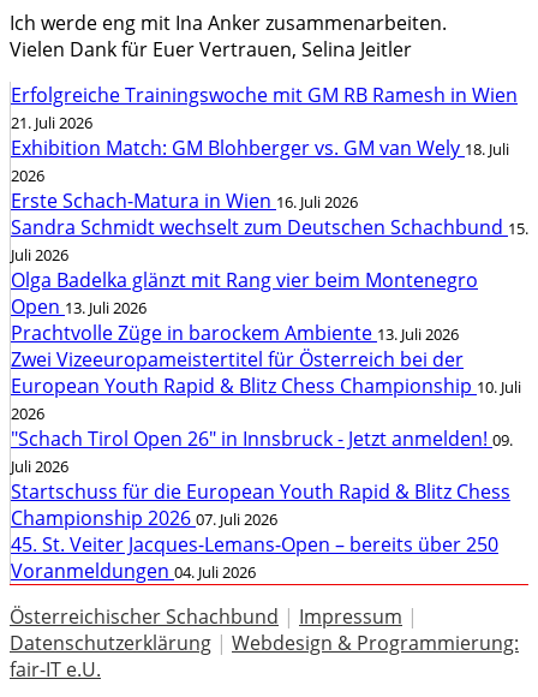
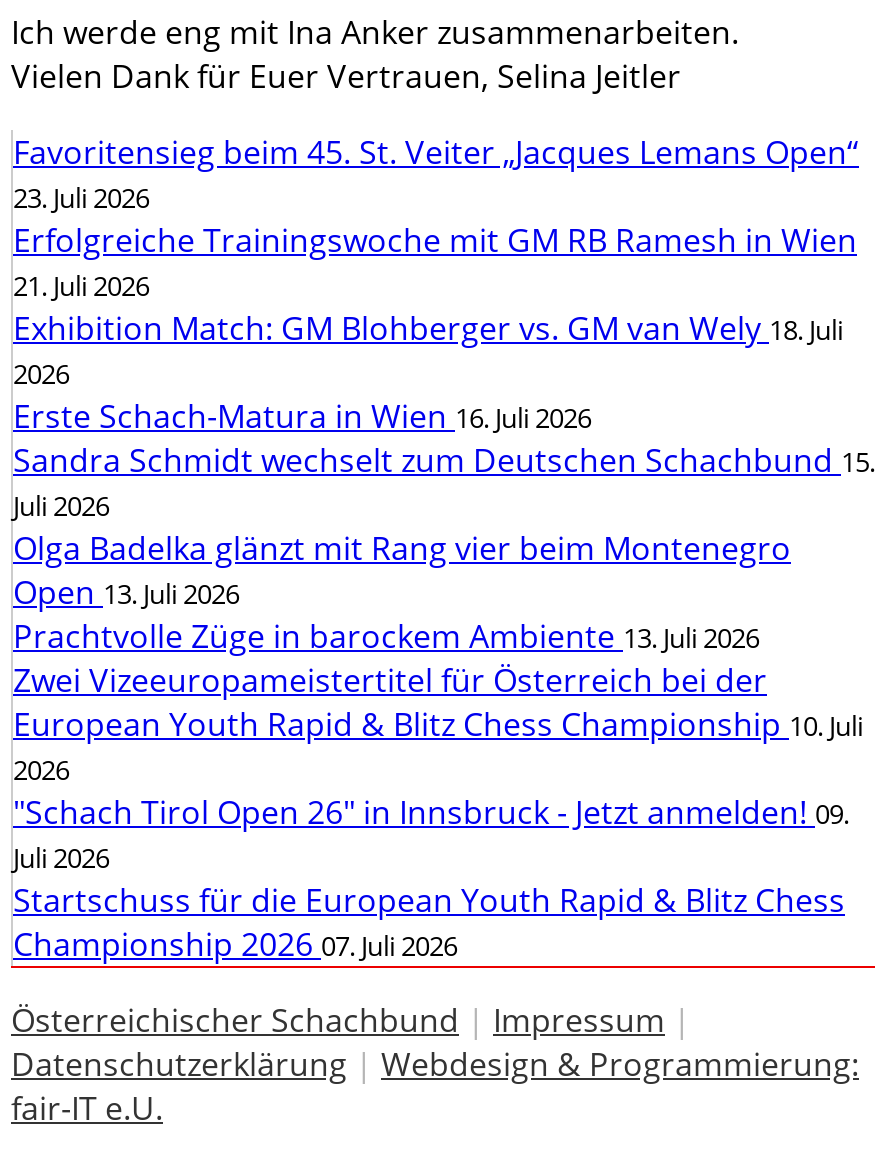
+ Favoritensieg beim 45. St. Veiter „Jacques Lemans Open“
+ 23. Juli 2026

moved down: Erfolgreiche Trainingswoche mit GM RB Ramesh in Wien | 21. Juli 2026 | Exhibition Match: GM Blohberger vs. GM van Wely 18. Juli | ... | Startschuss für die European Youth Rapid & Blitz Chess | Championship 2026 07. Juli 2026

- 45. St. Veiter Jacques-Lemans-Open – bereits über 250
- Voranmeldungen 04. Juli 2026
